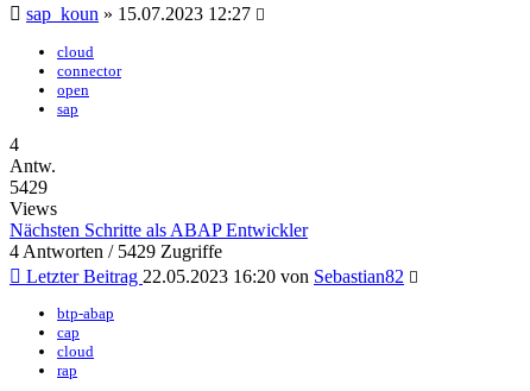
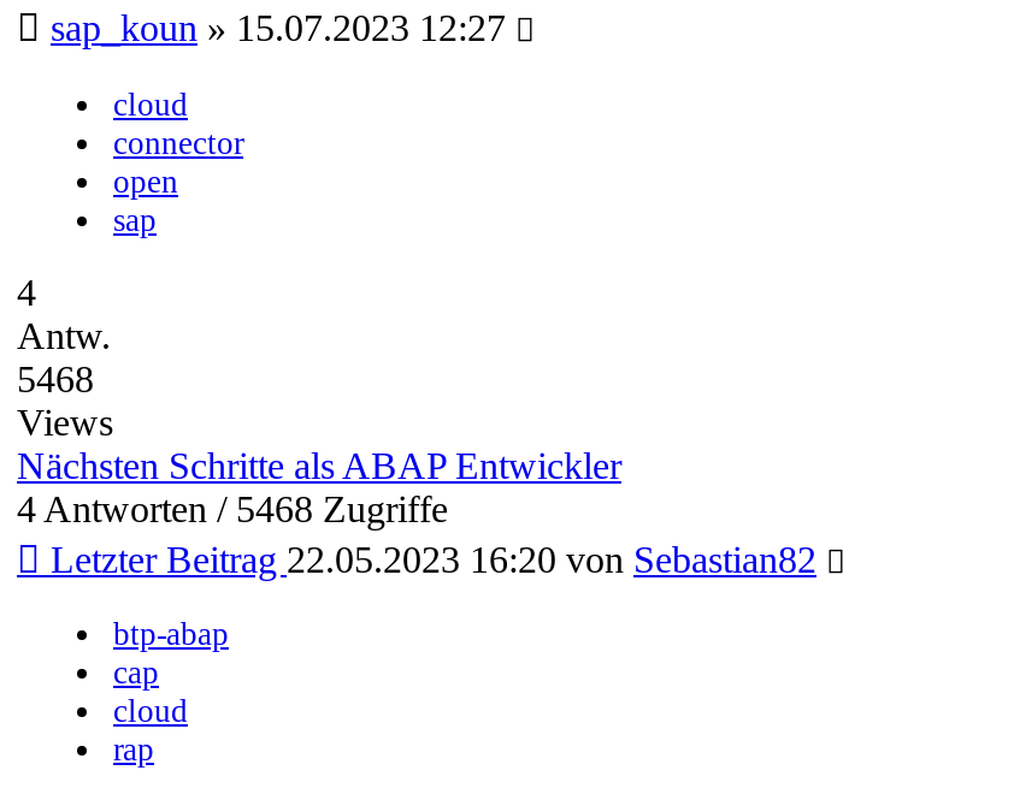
- 5429
+ 5468

- 4 Antworten / 5429 Zugriffe
+ 4 Antworten / 5468 Zugriffe
